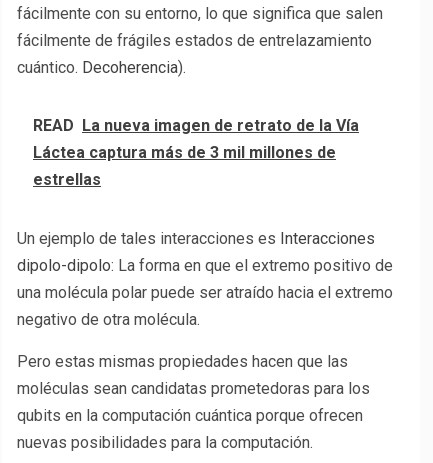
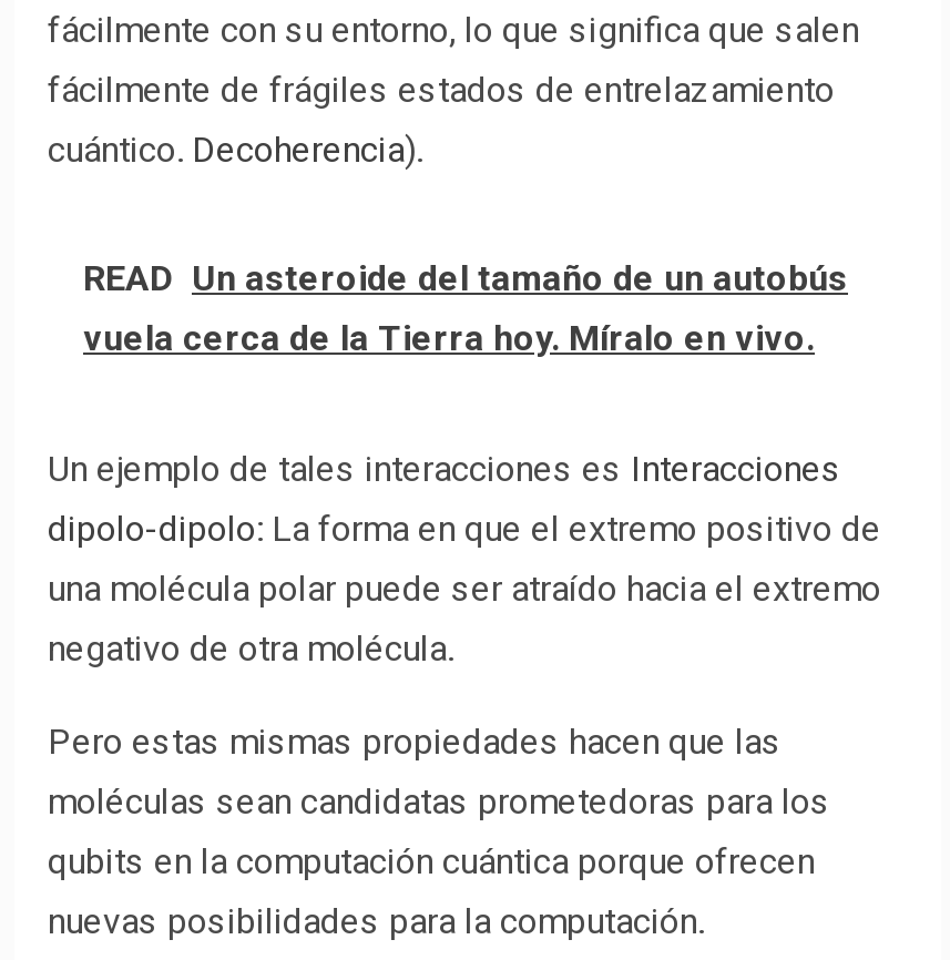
- READ La nueva imagen de retrato de la Vía
- Láctea captura más de 3 mil millones de
- estrellas
+ READ Un asteroide del tamaño de un autobús
+ vuela cerca de la Tierra hoy. Míralo en vivo.
